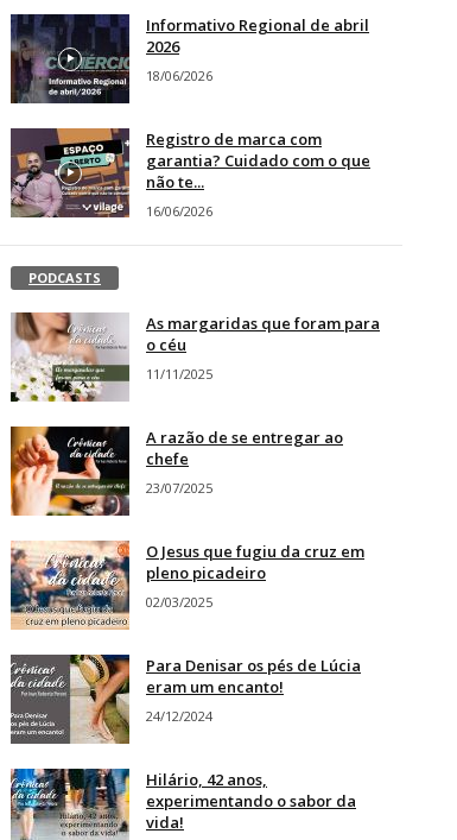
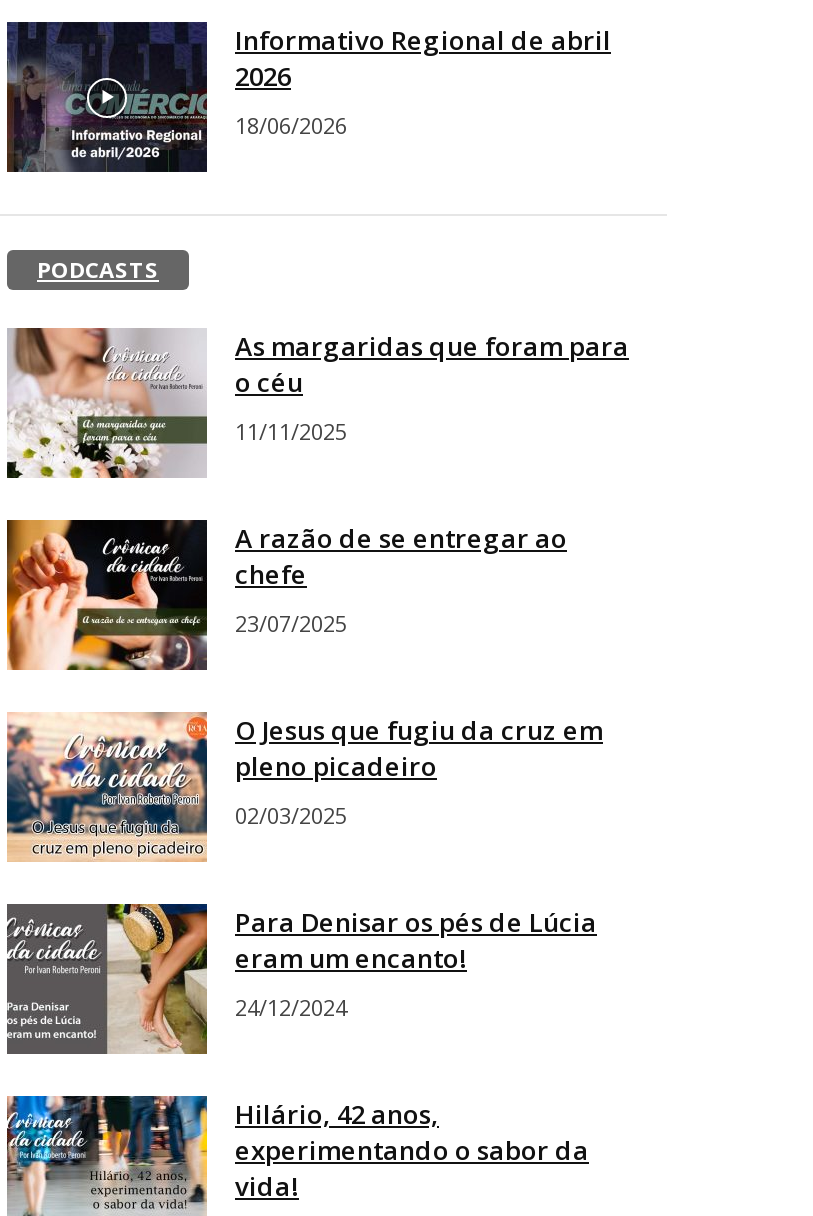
- [image]
- Registro de marca com
- garantia? Cuidado com o que
- não te...
- 16/06/2026
